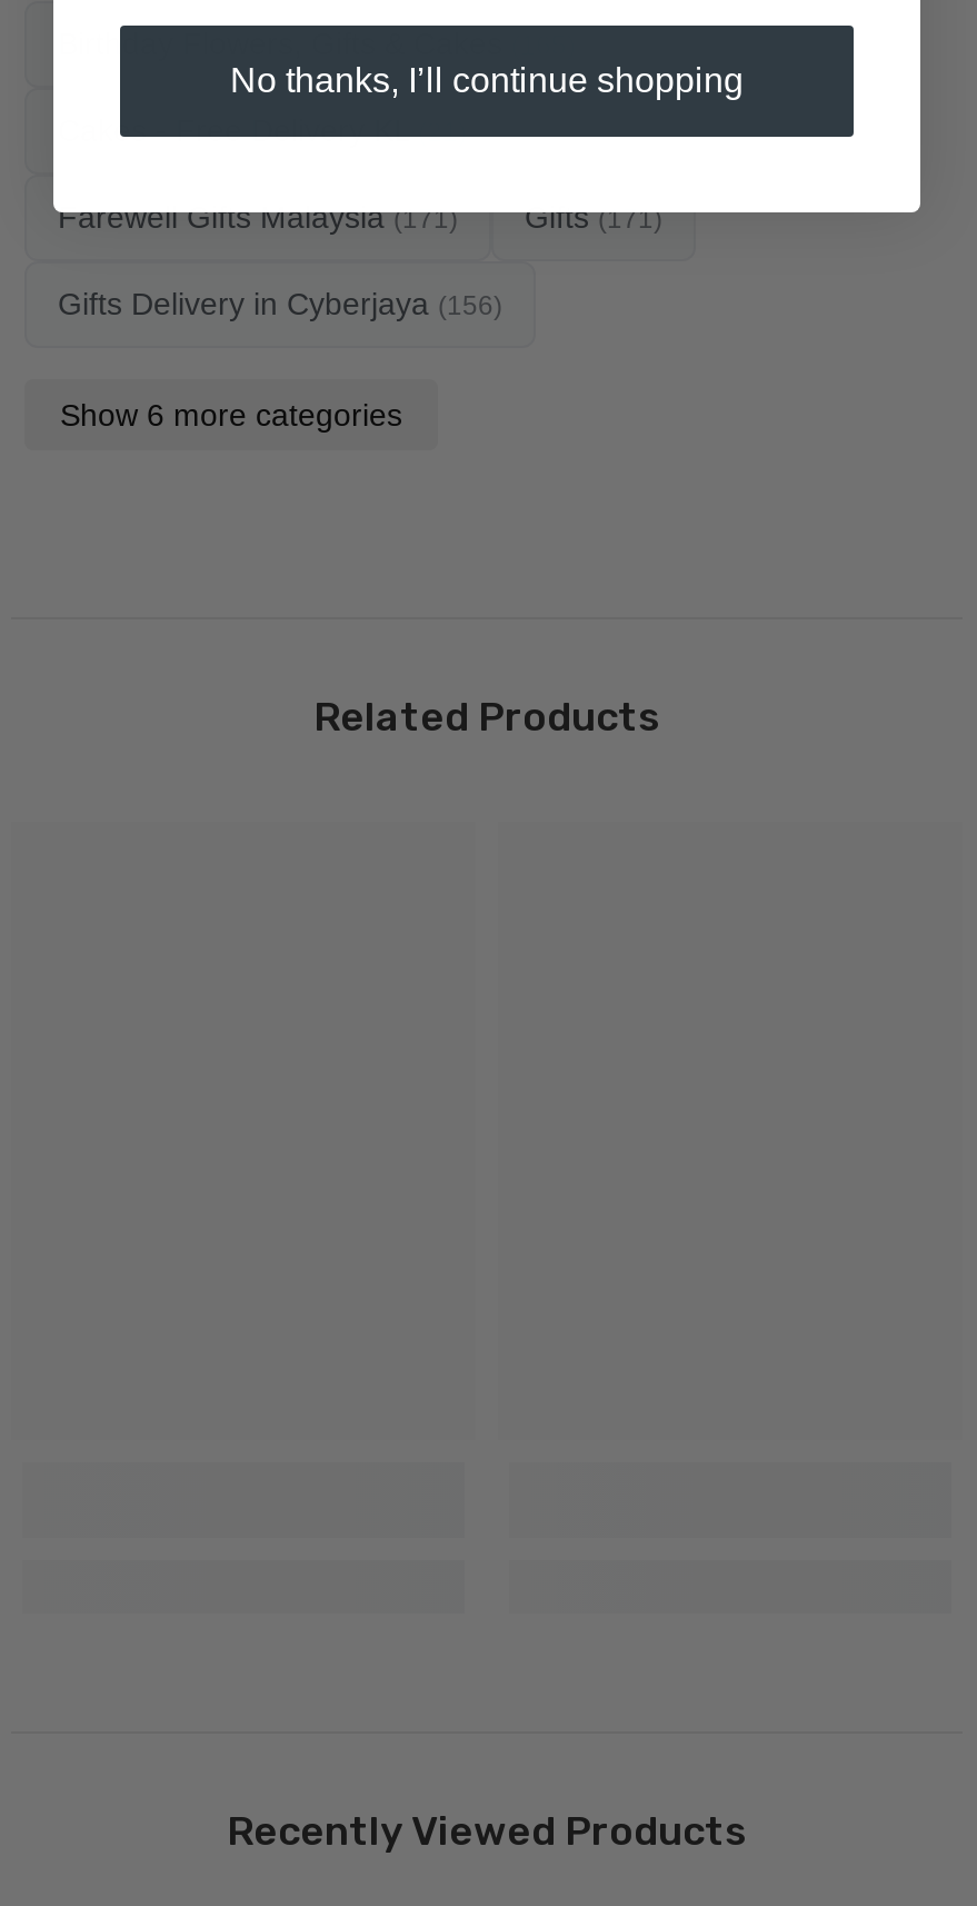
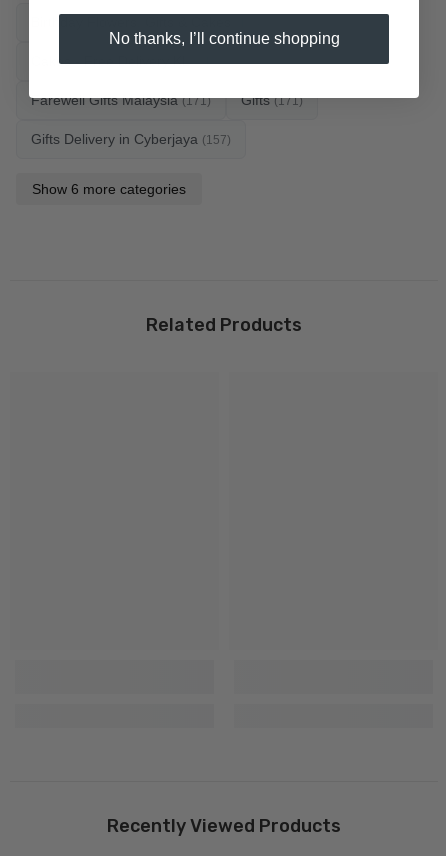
- Gifts Delivery in Cyberjaya (156)
+ Gifts Delivery in Cyberjaya (157)
